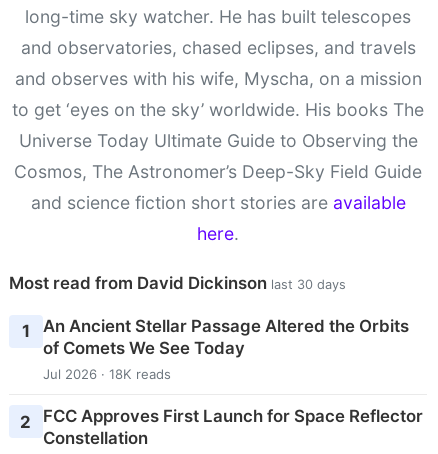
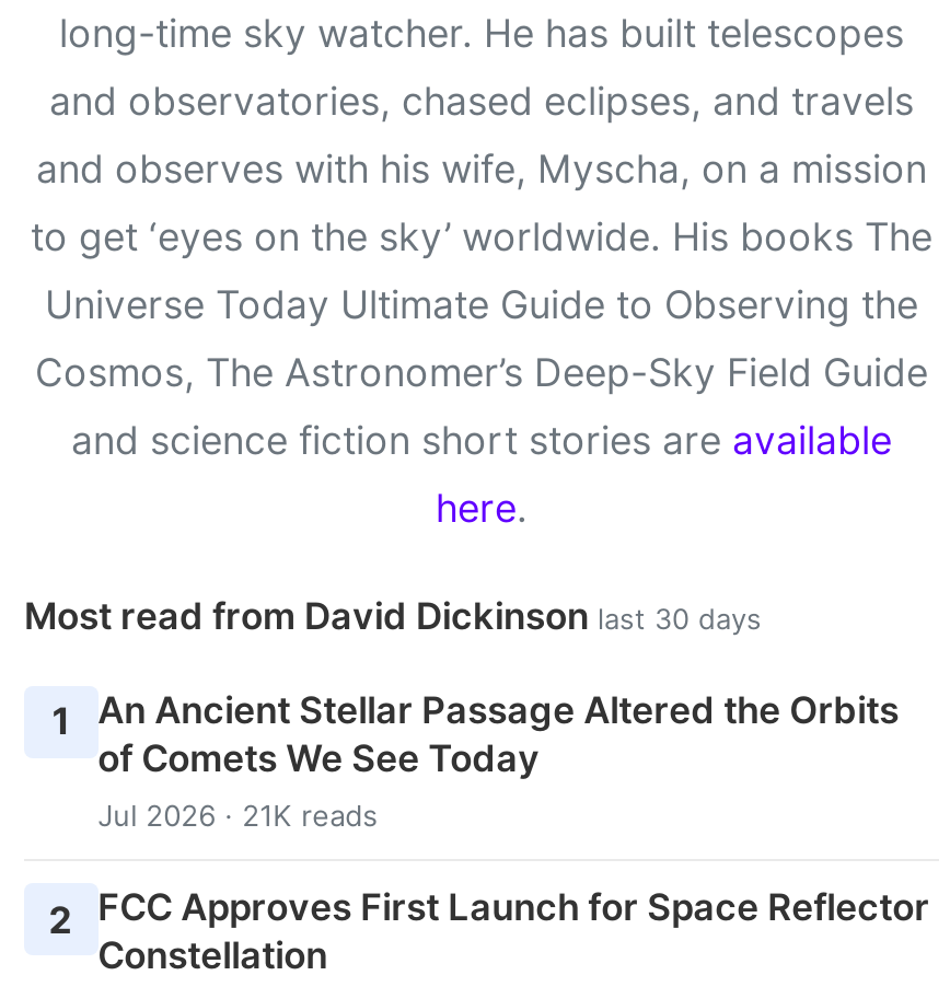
- Jul 2026 · 18K reads
+ Jul 2026 · 21K reads
